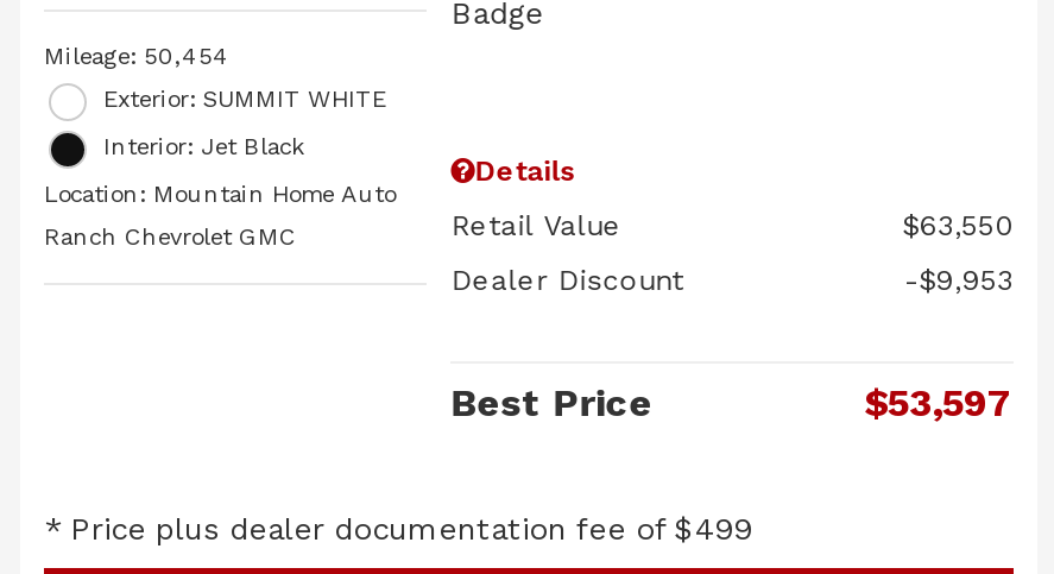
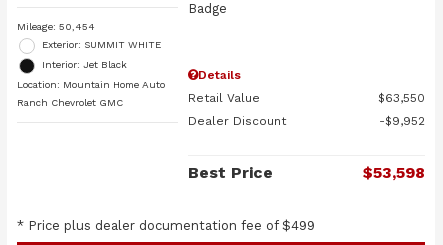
- $9,953
+ $9,952

- $53,597
+ $53,598
